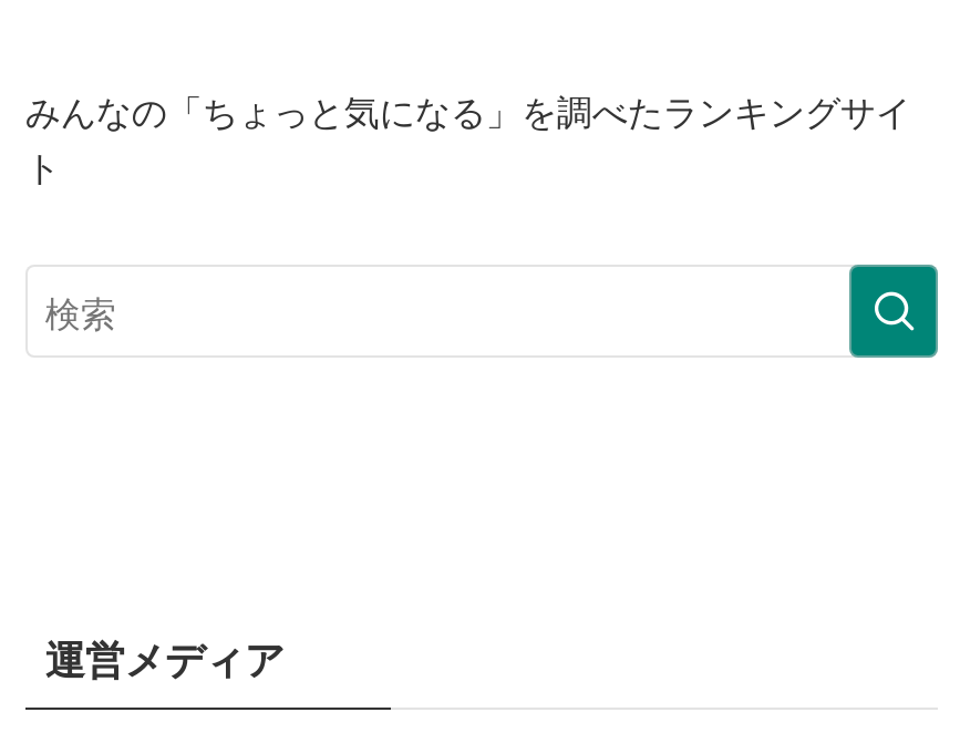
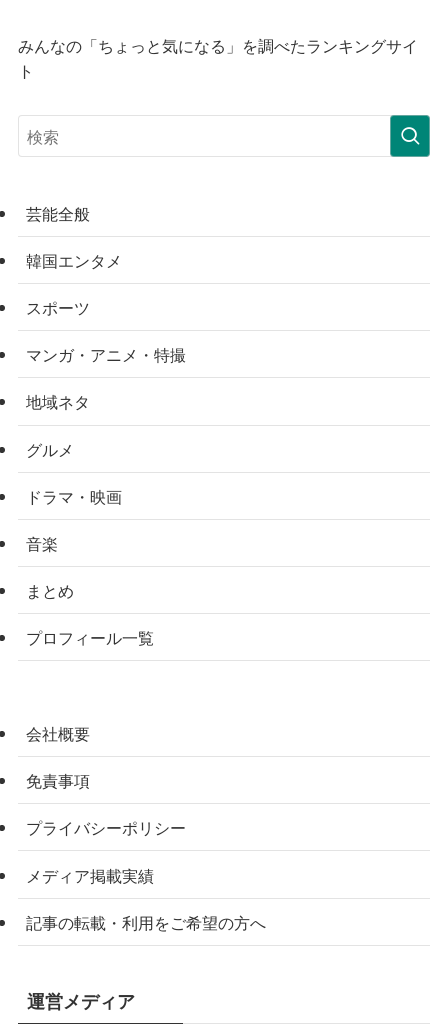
+ 芸能全般
+ 韓国エンタメ
+ スポーツ
+ マンガ・アニメ・特撮
+ 地域ネタ
+ グルメ
+ ドラマ・映画
+ 音楽
+ まとめ
+ プロフィール一覧

+ 会社概要
+ 免責事項
+ プライバシーポリシー
+ メディア掲載実績
+ 記事の転載・利用をご希望の方へ
